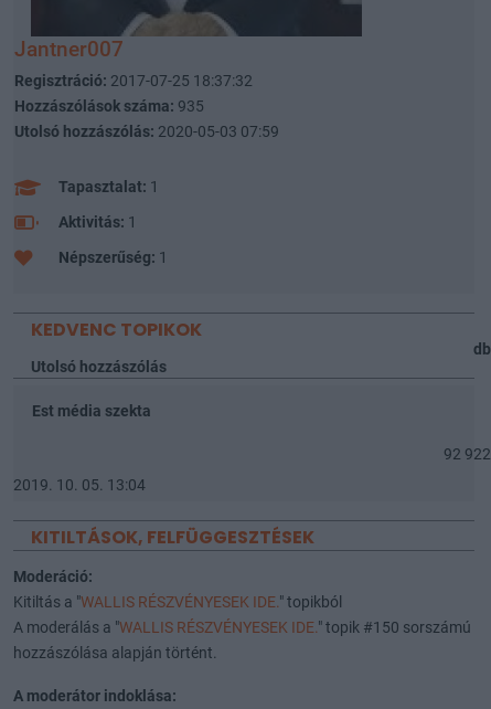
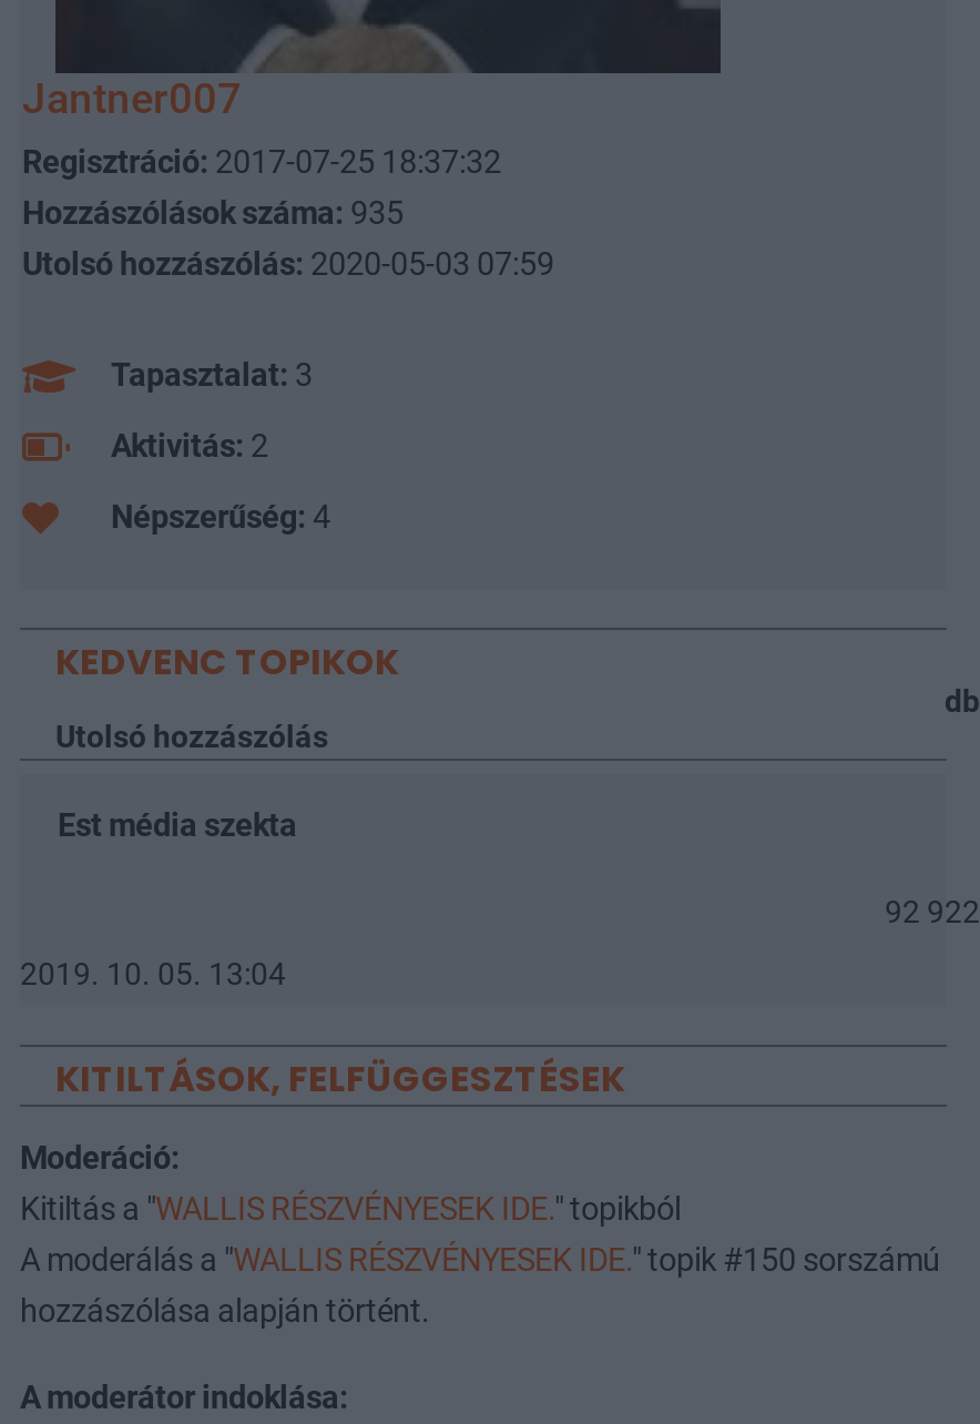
- Tapasztalat: 1
+ Tapasztalat: 3

- Aktivitás: 1
+ Aktivitás: 2

- Népszerűség: 1
+ Népszerűség: 4
